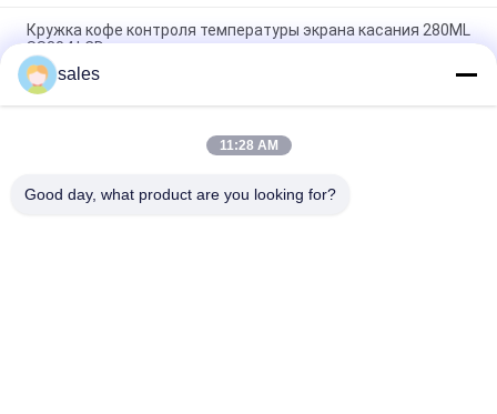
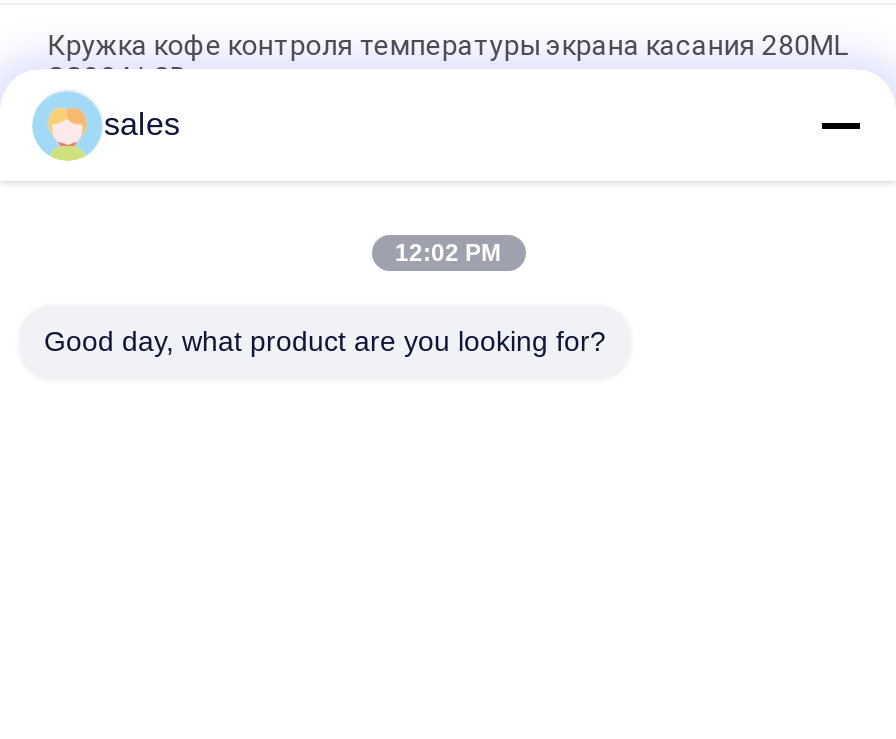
- 11:28 AM
+ 12:02 PM
